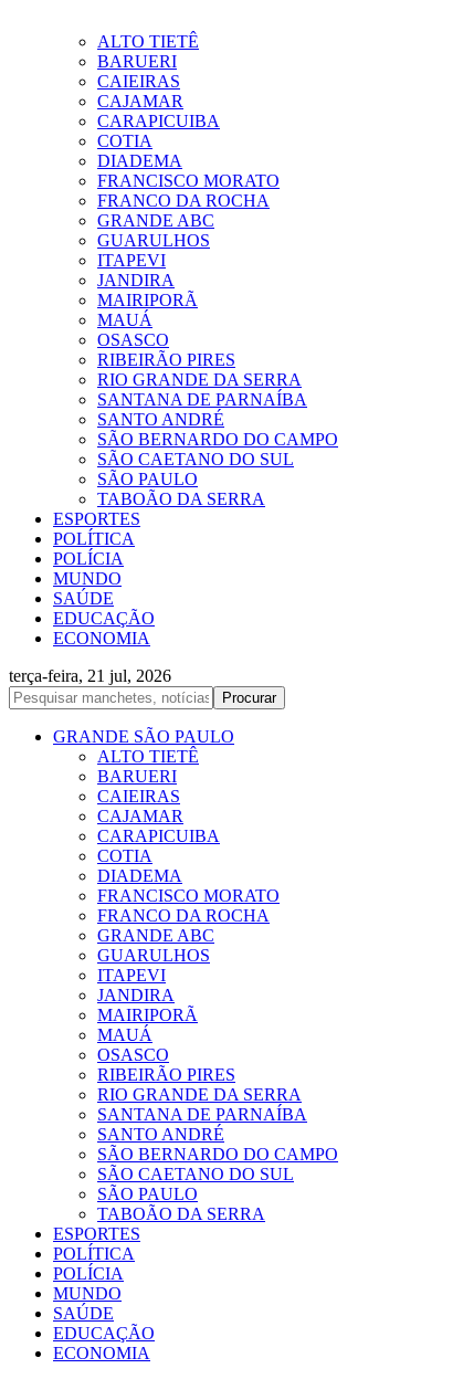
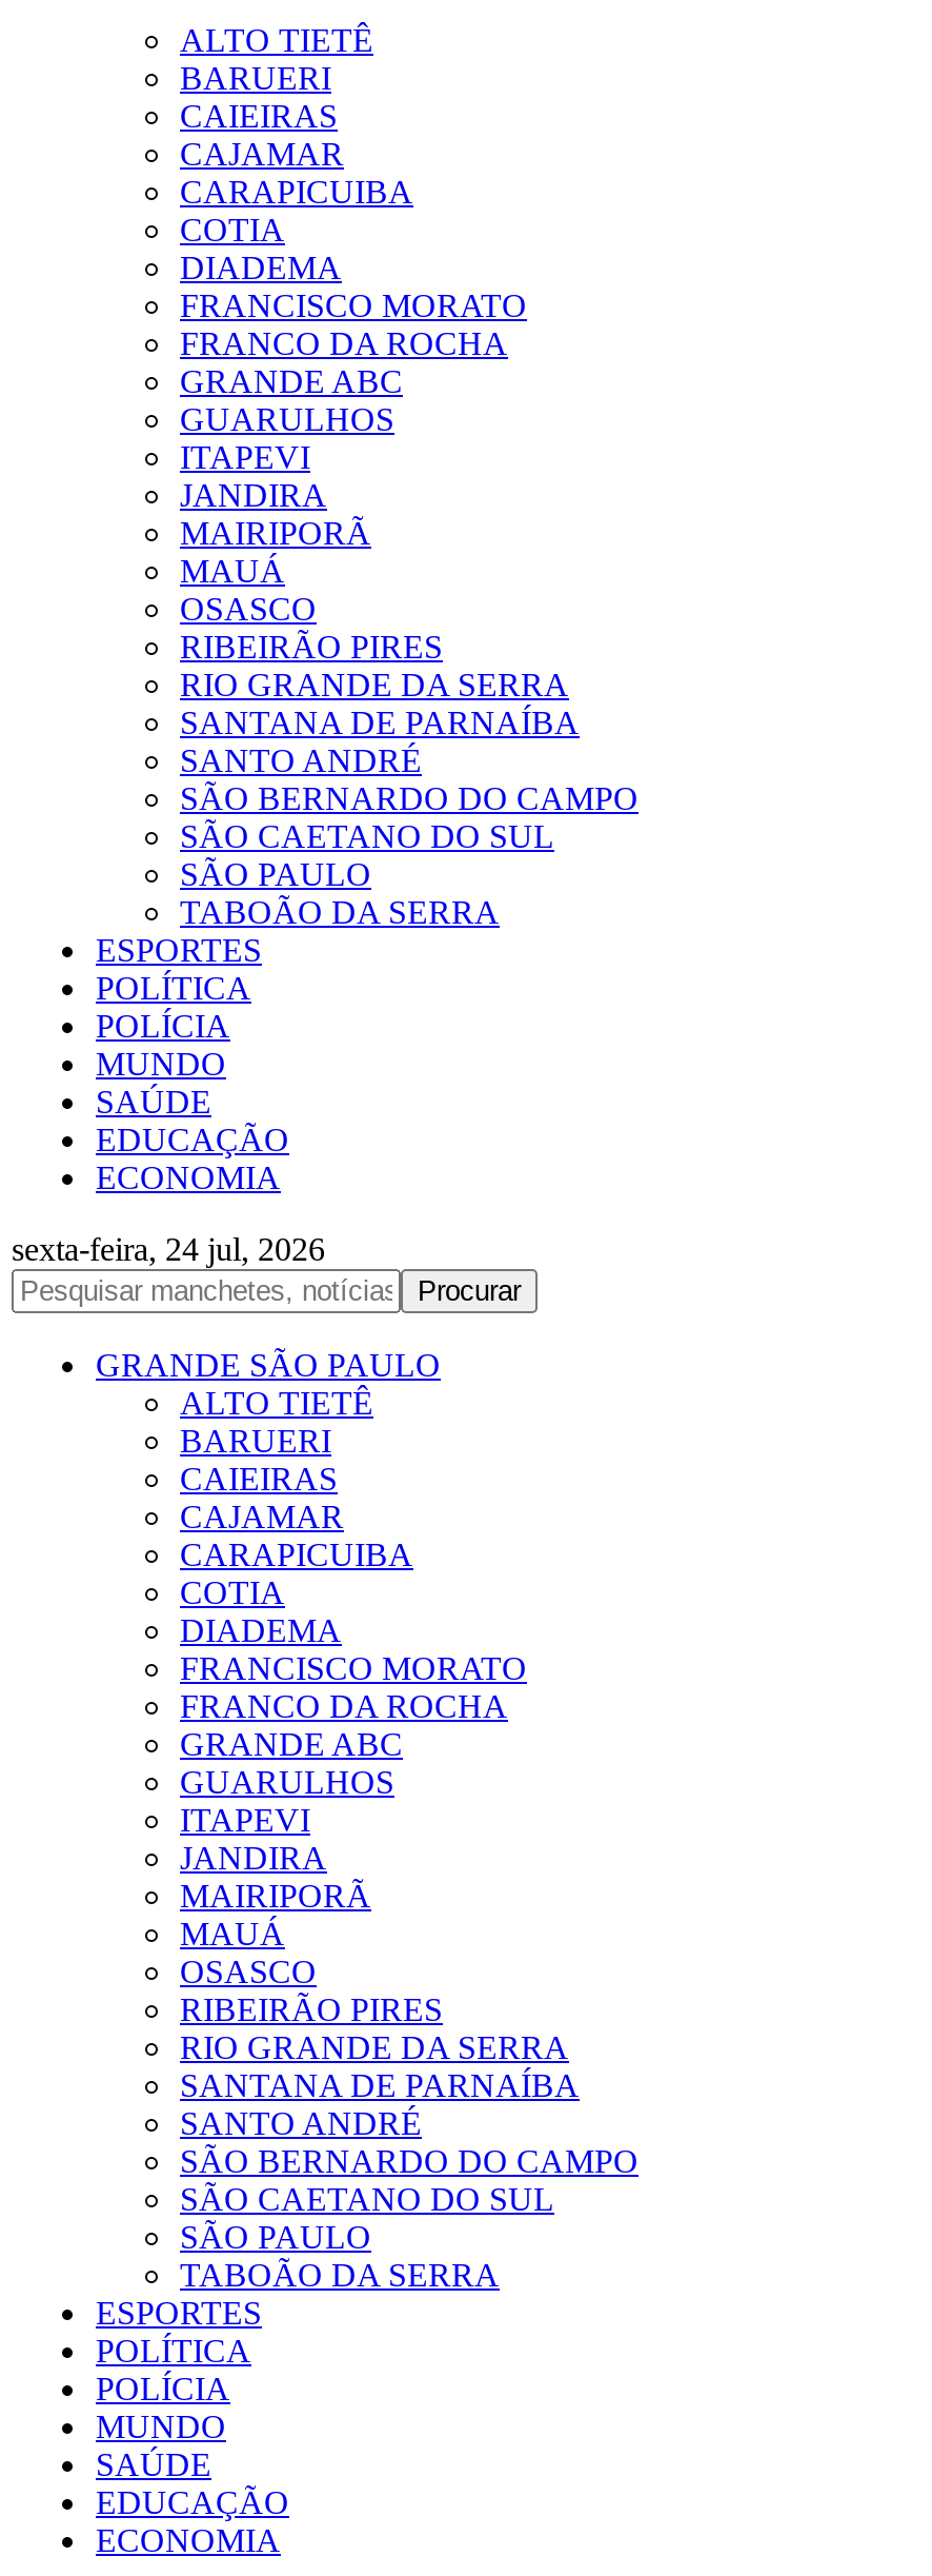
- terça-feira, 21 jul, 2026
+ sexta-feira, 24 jul, 2026
